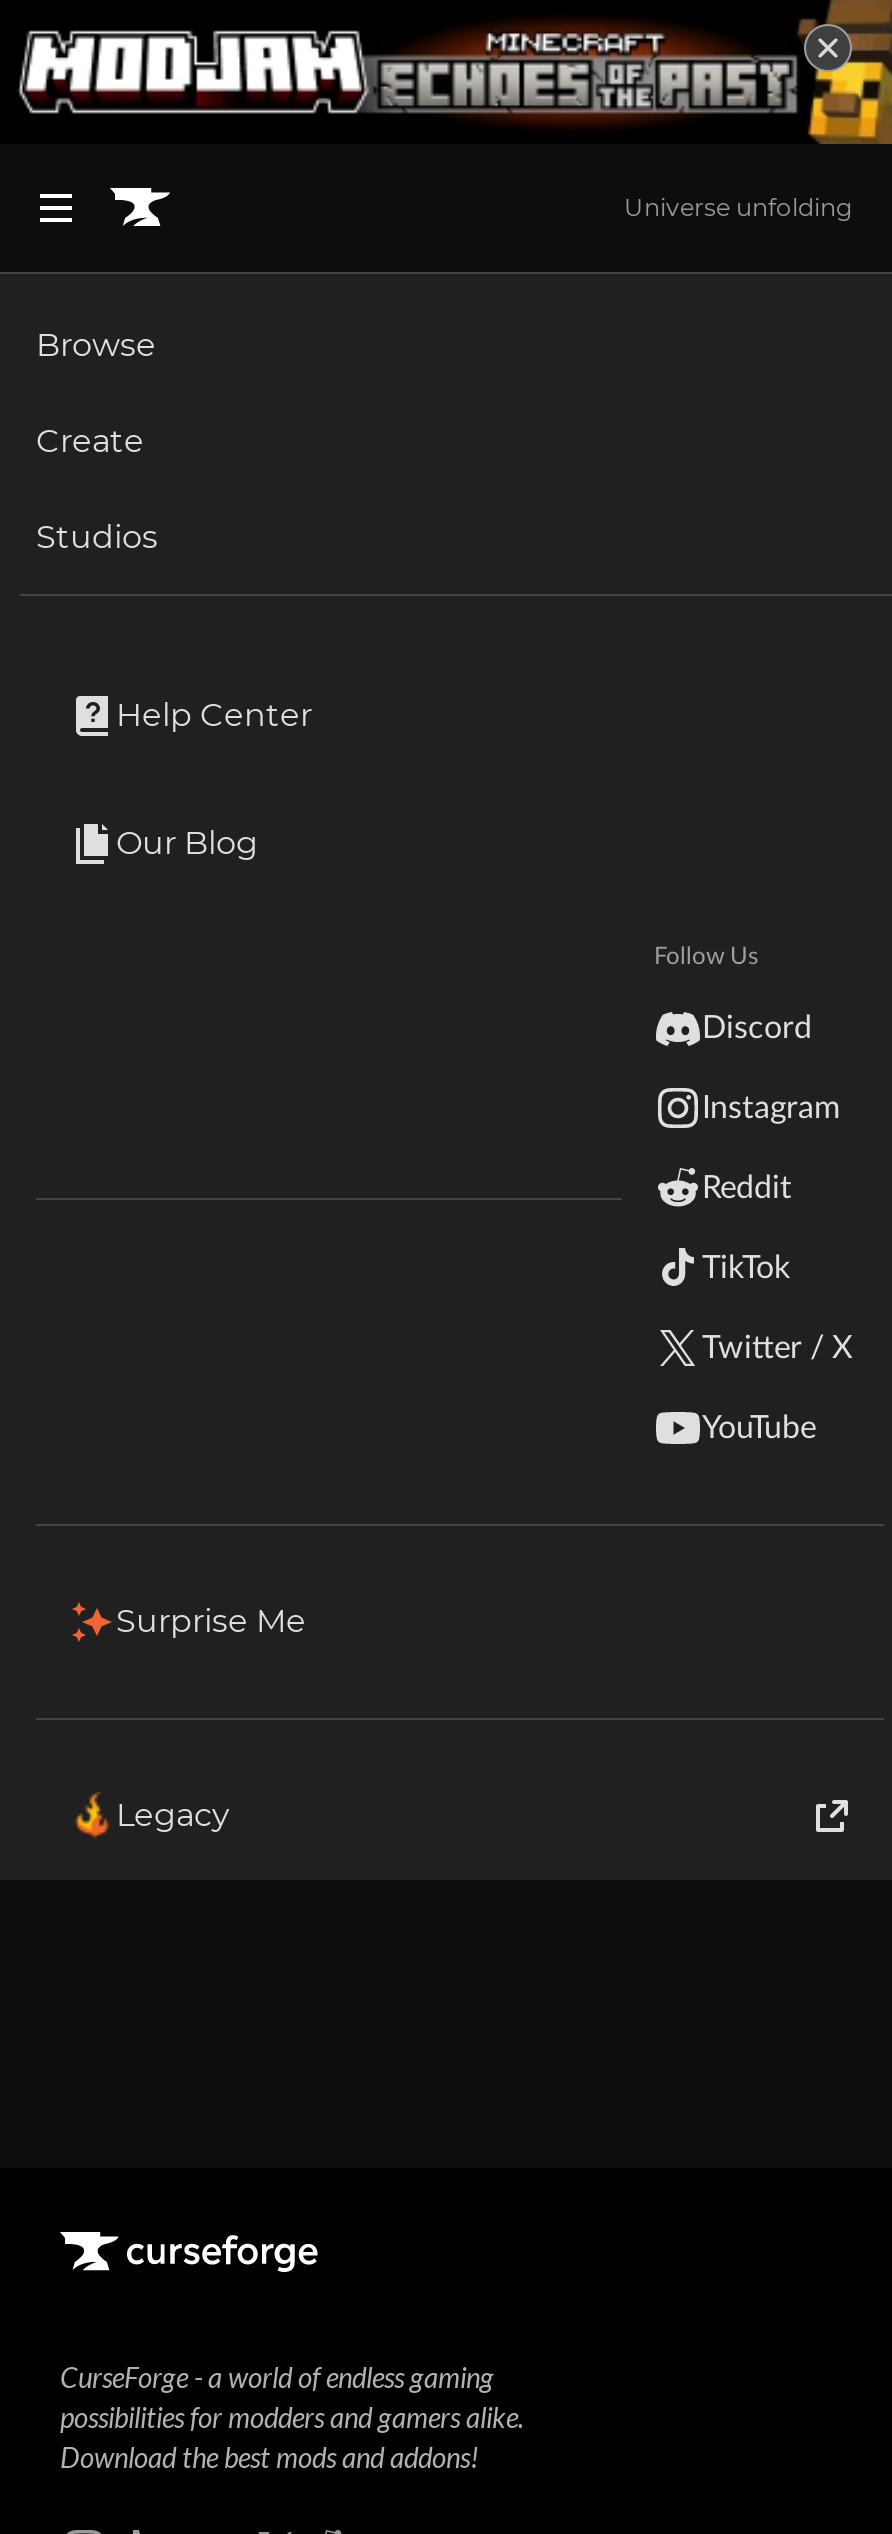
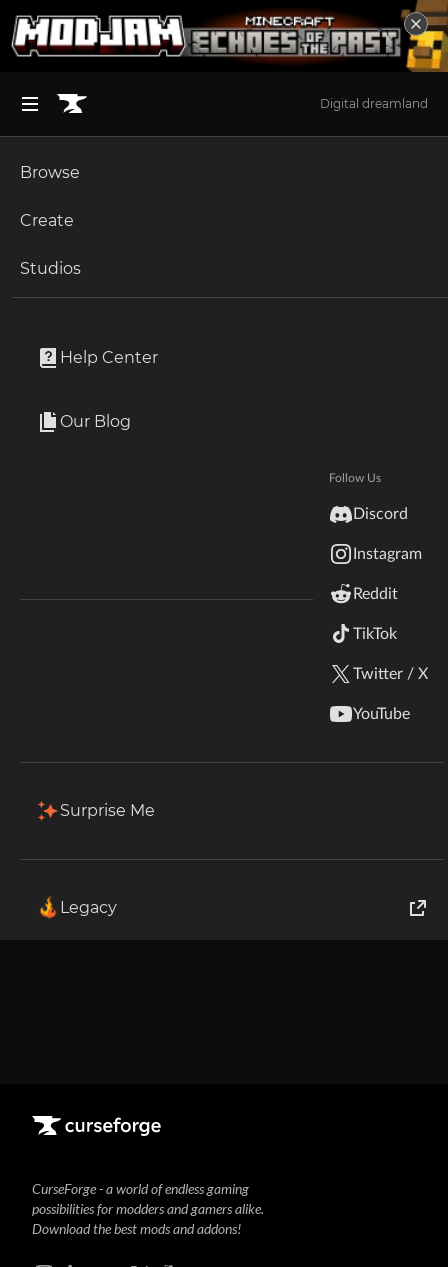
- Universe unfolding
+ Digital dreamland
